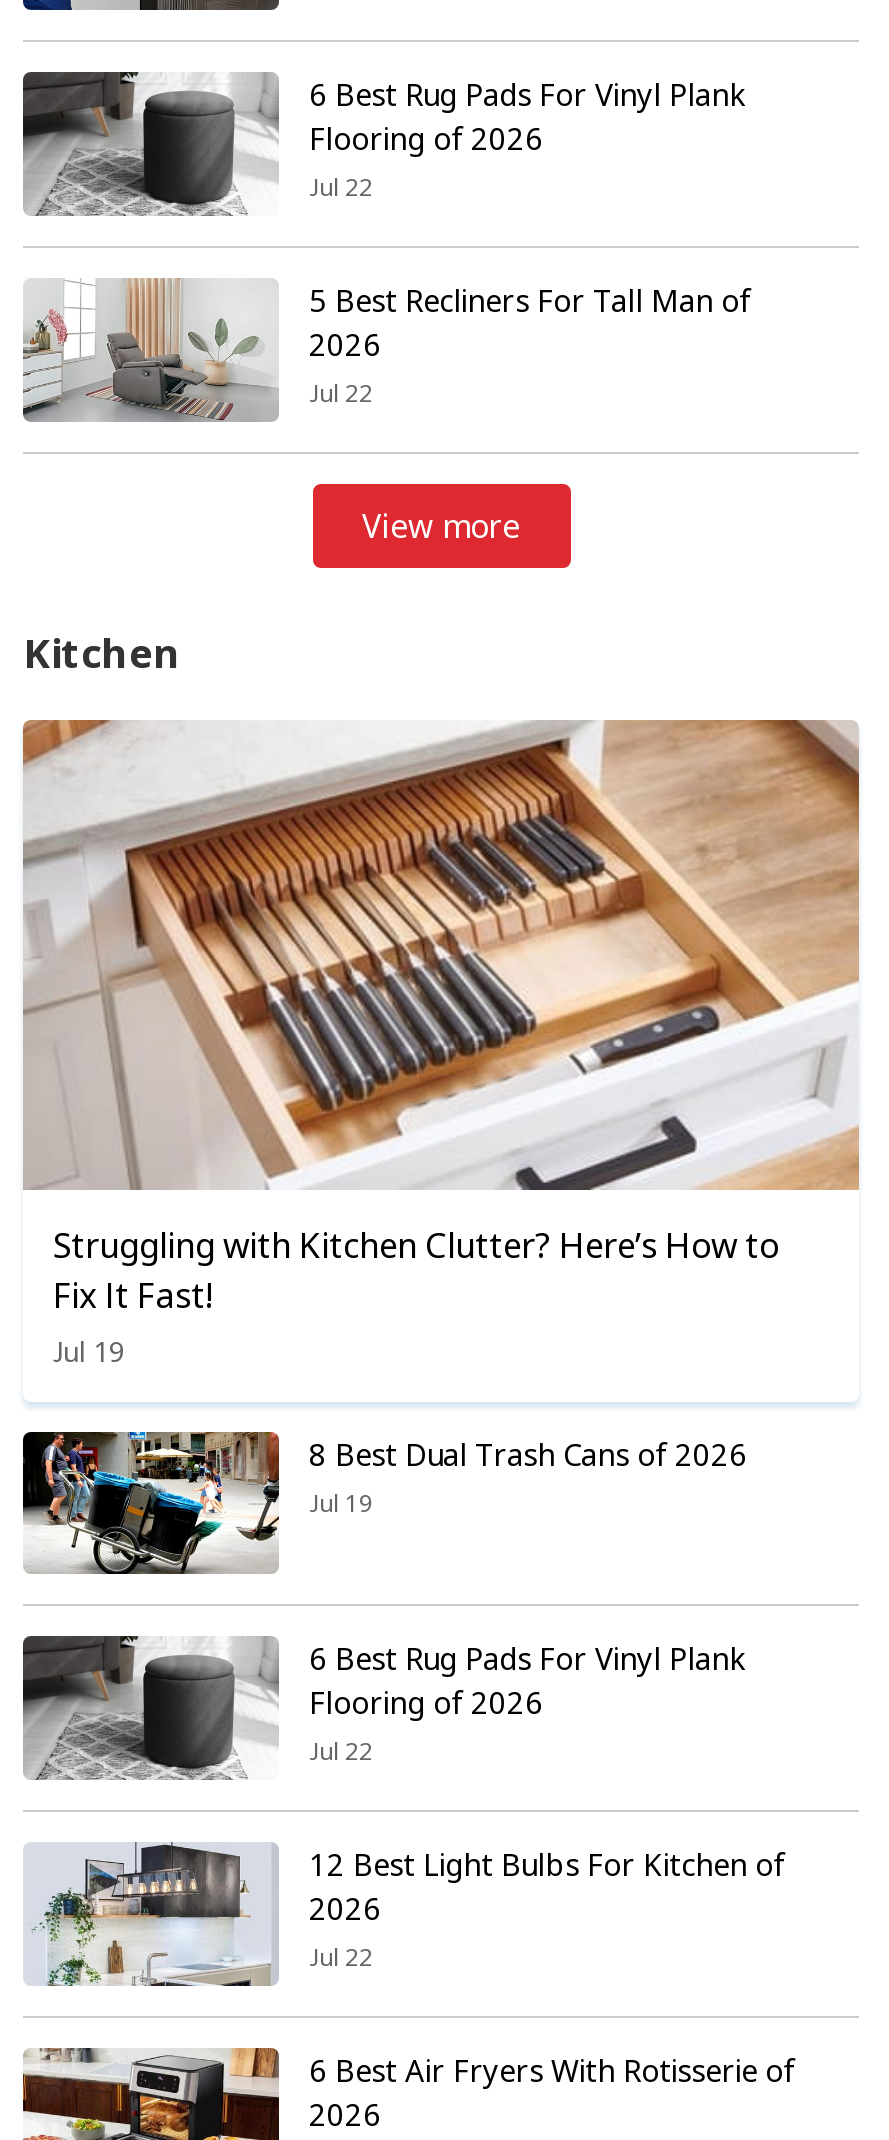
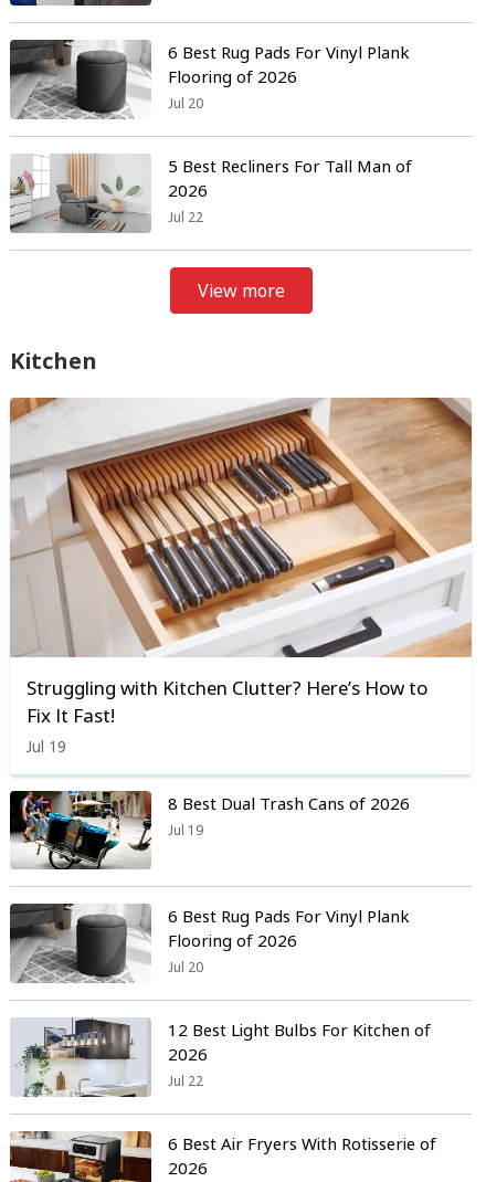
- Jul 22
+ Jul 20

- Jul 22
+ Jul 20
